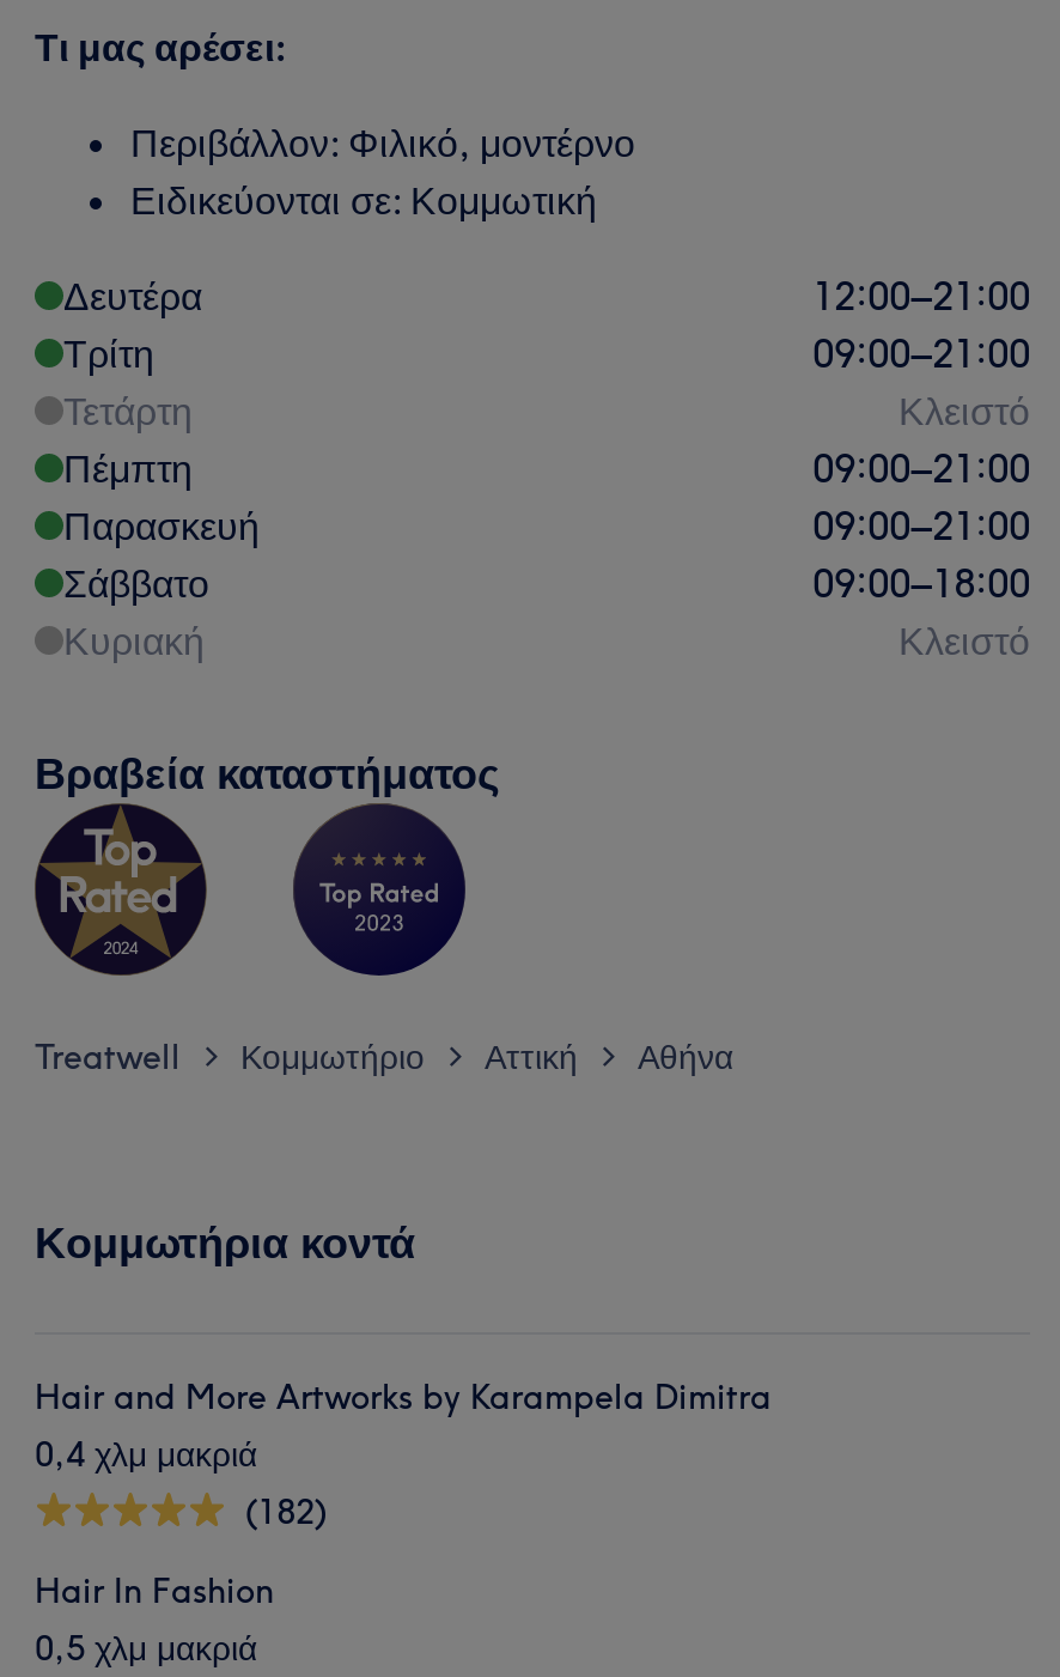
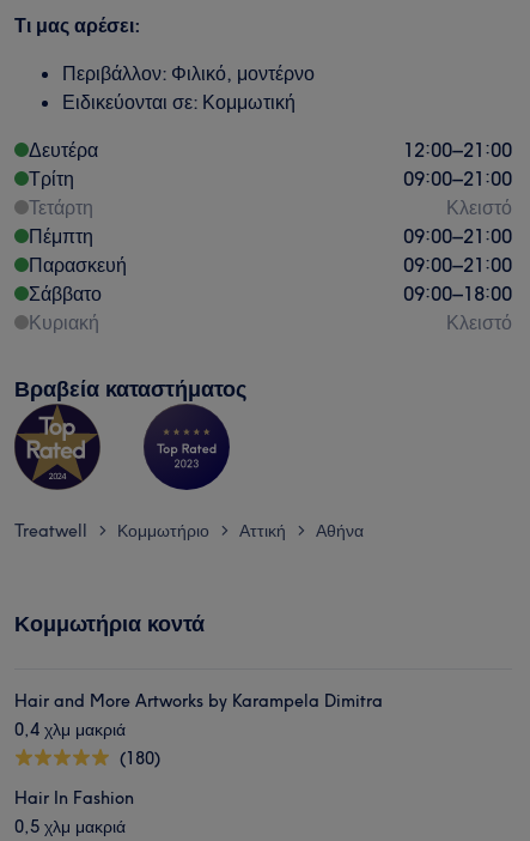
- (182)
+ (180)
